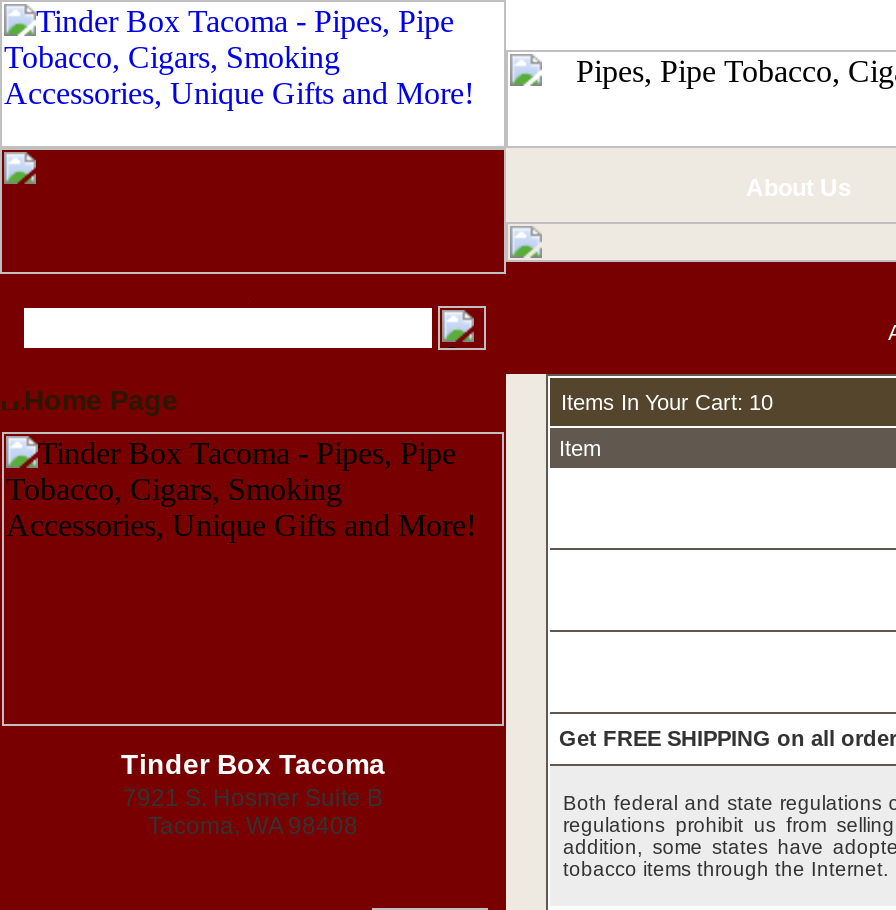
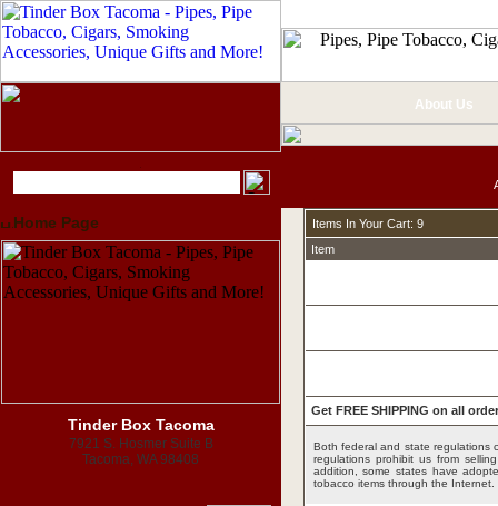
- Items In Your Cart: 10
+ Items In Your Cart: 9
